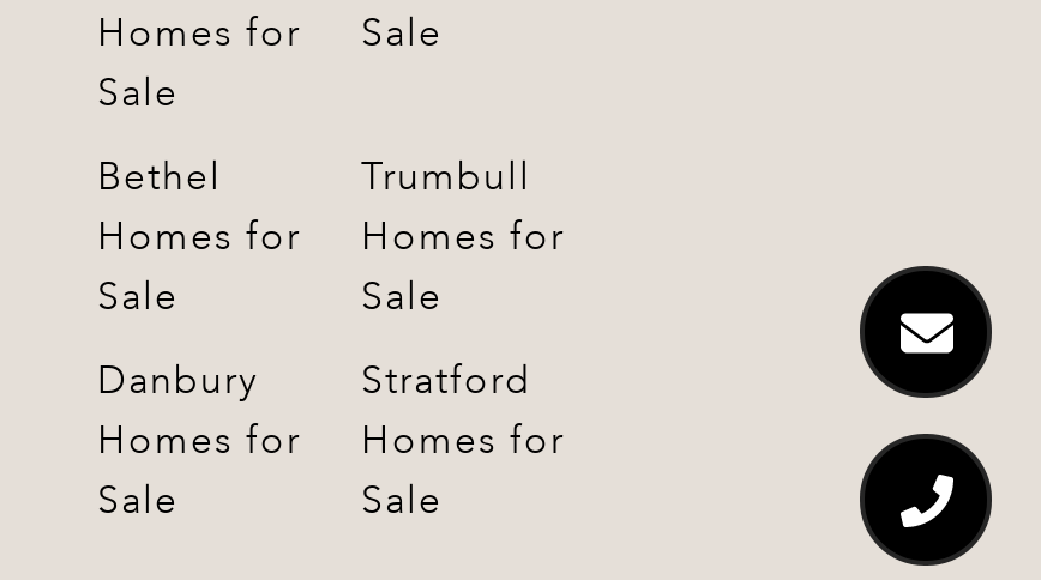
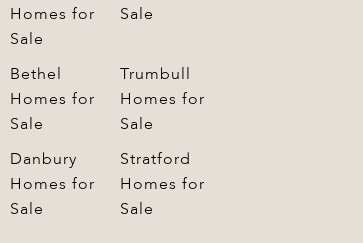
- [image]

- [image]
